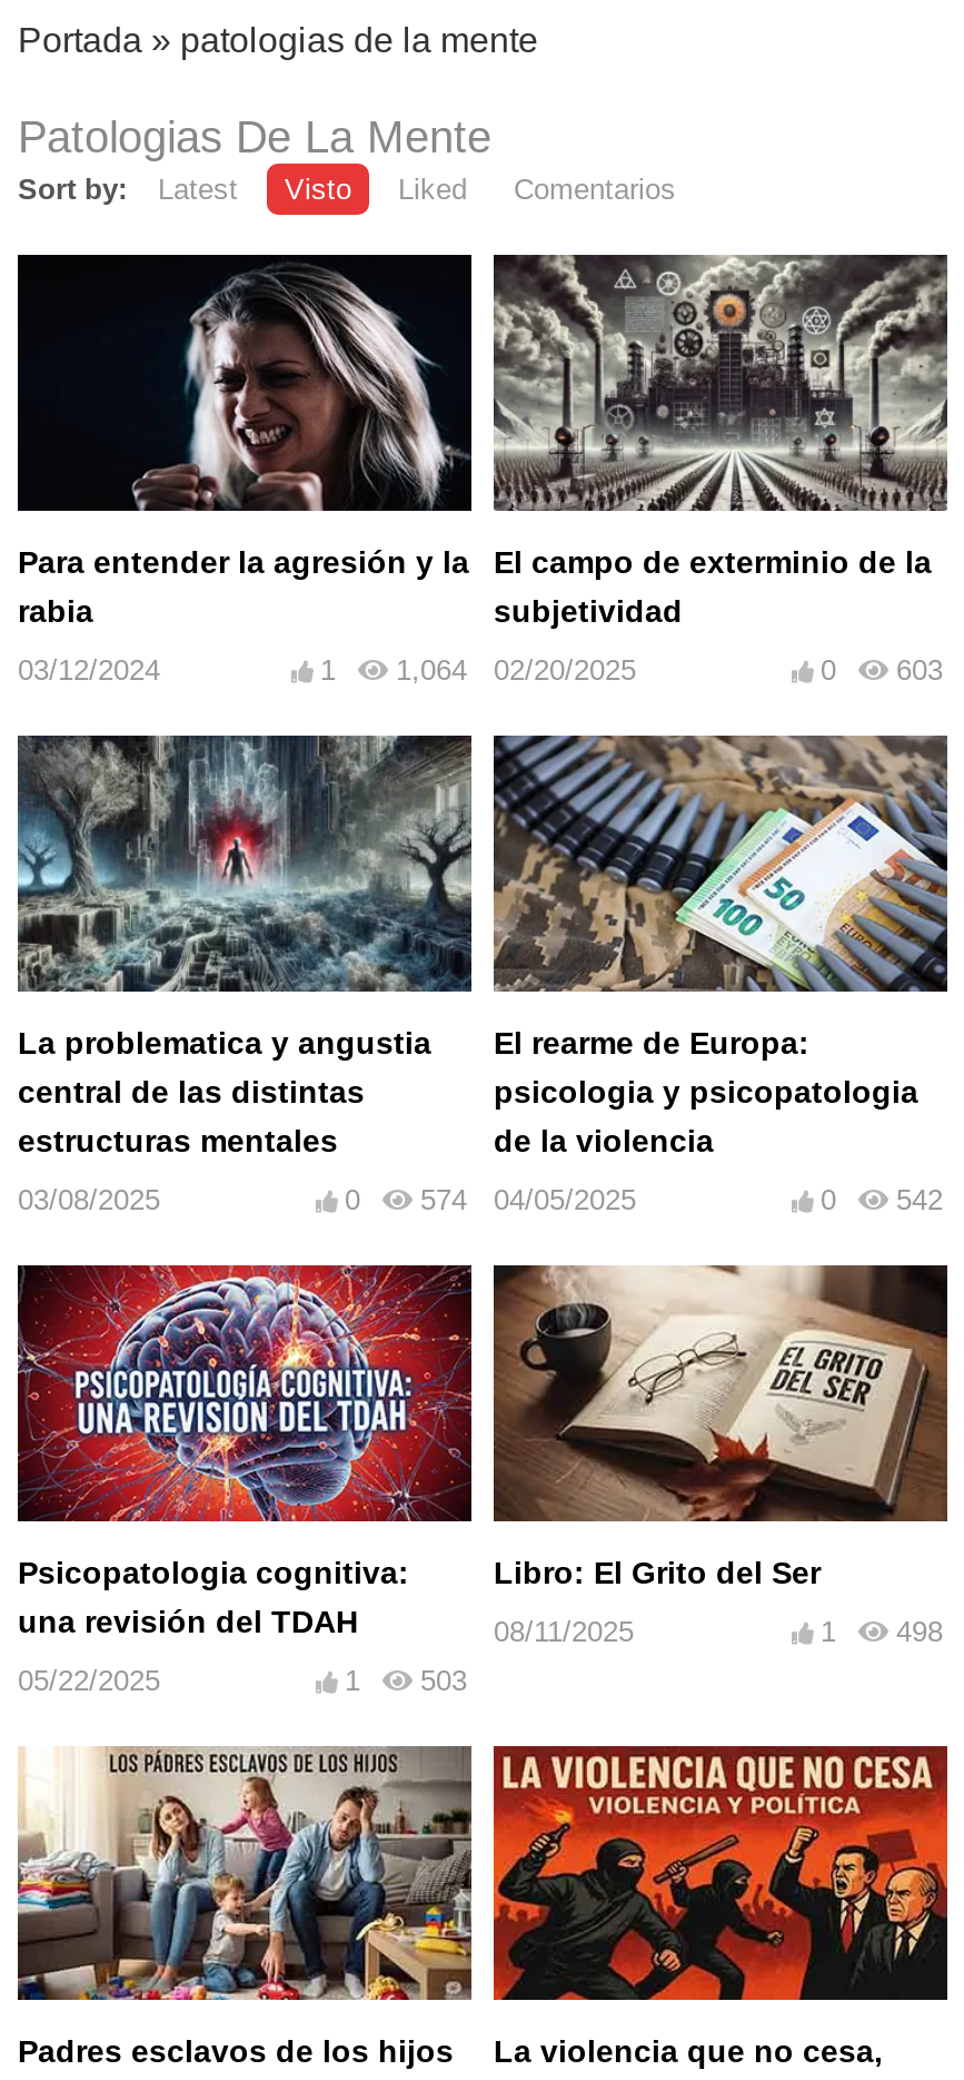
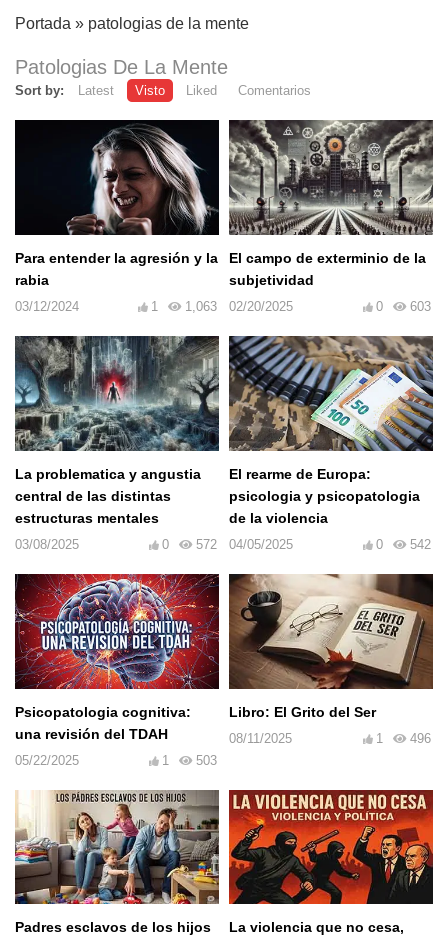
- 1 1,064 02/20/2025
+ 1 1,063 02/20/2025

- 0 574 04/05/2025
+ 0 572 04/05/2025

- 1 498
+ 1 496
